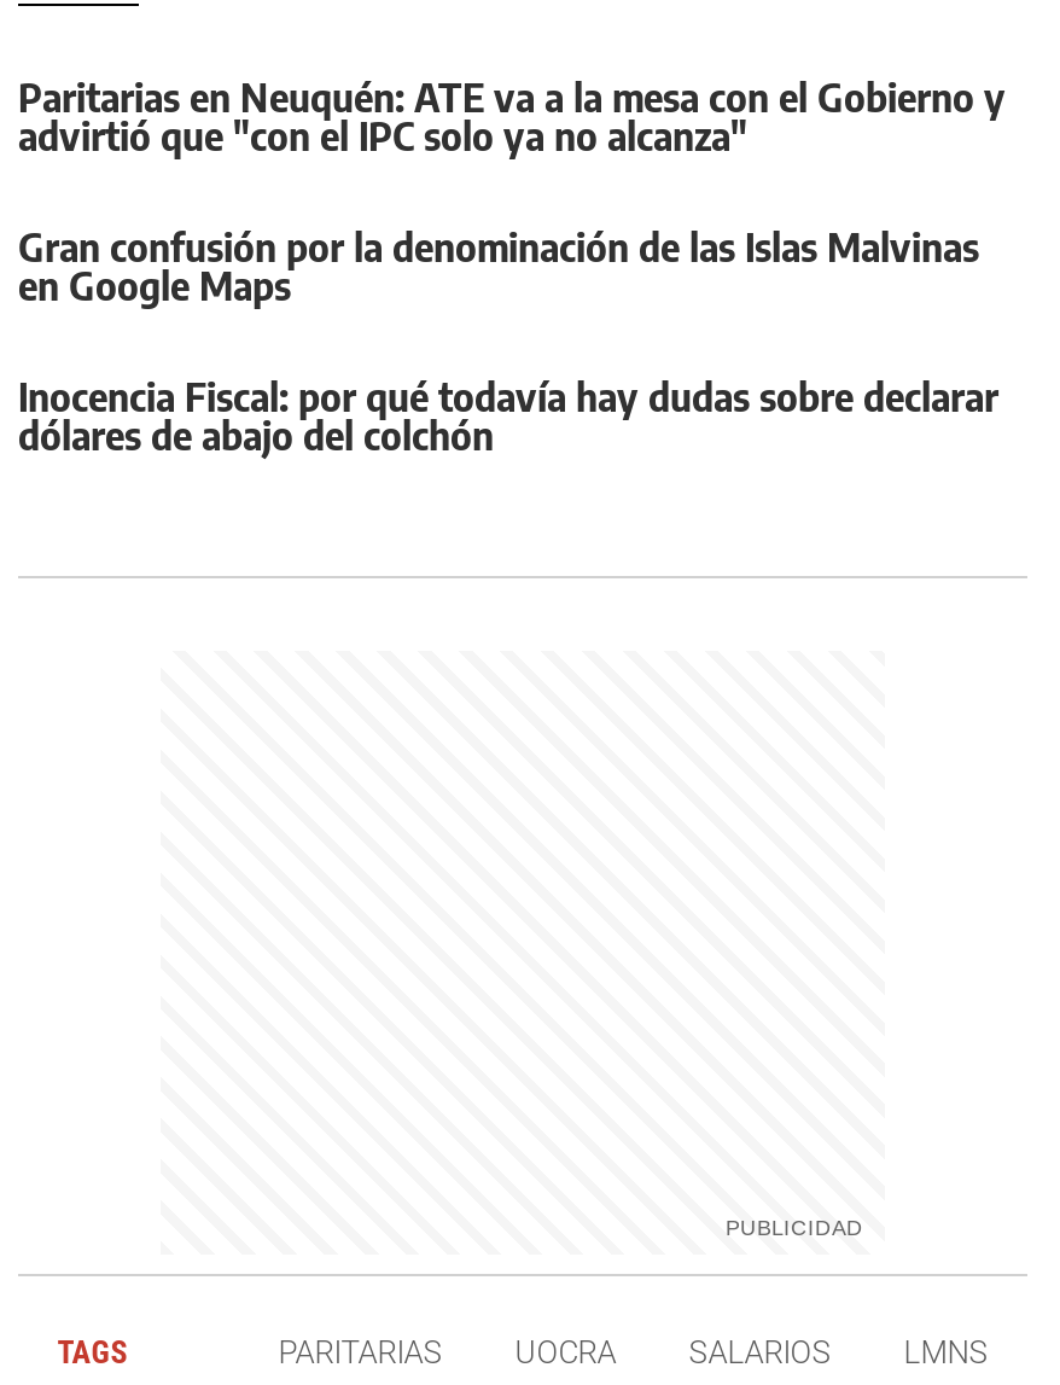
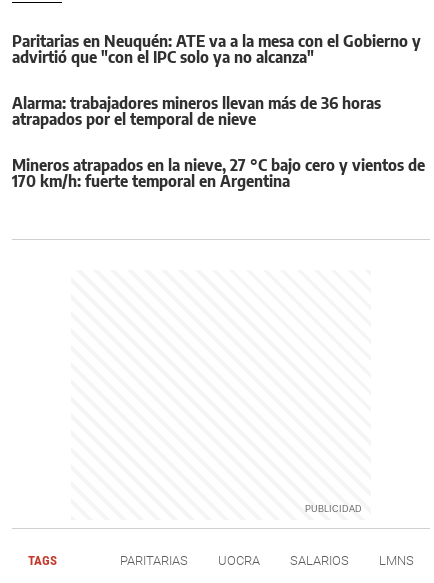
- Gran confusión por la denominación de las Islas Malvinas
- en Google Maps
+ Alarma: trabajadores mineros llevan más de 36 horas
+ atrapados por el temporal de nieve

- Inocencia Fiscal: por qué todavía hay dudas sobre declarar
- dólares de abajo del colchón
+ Mineros atrapados en la nieve, 27 °C bajo cero y vientos de
+ 170 km/h: fuerte temporal en Argentina
